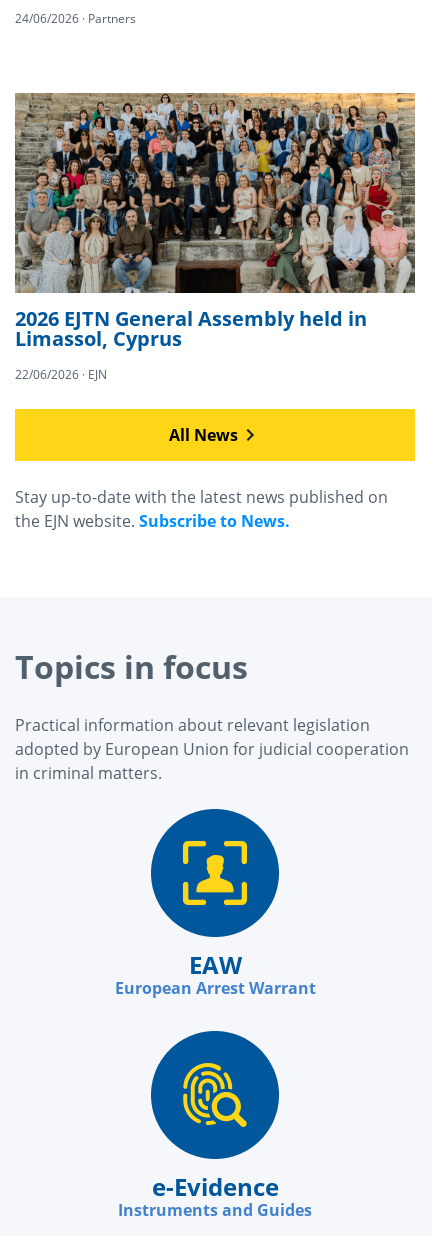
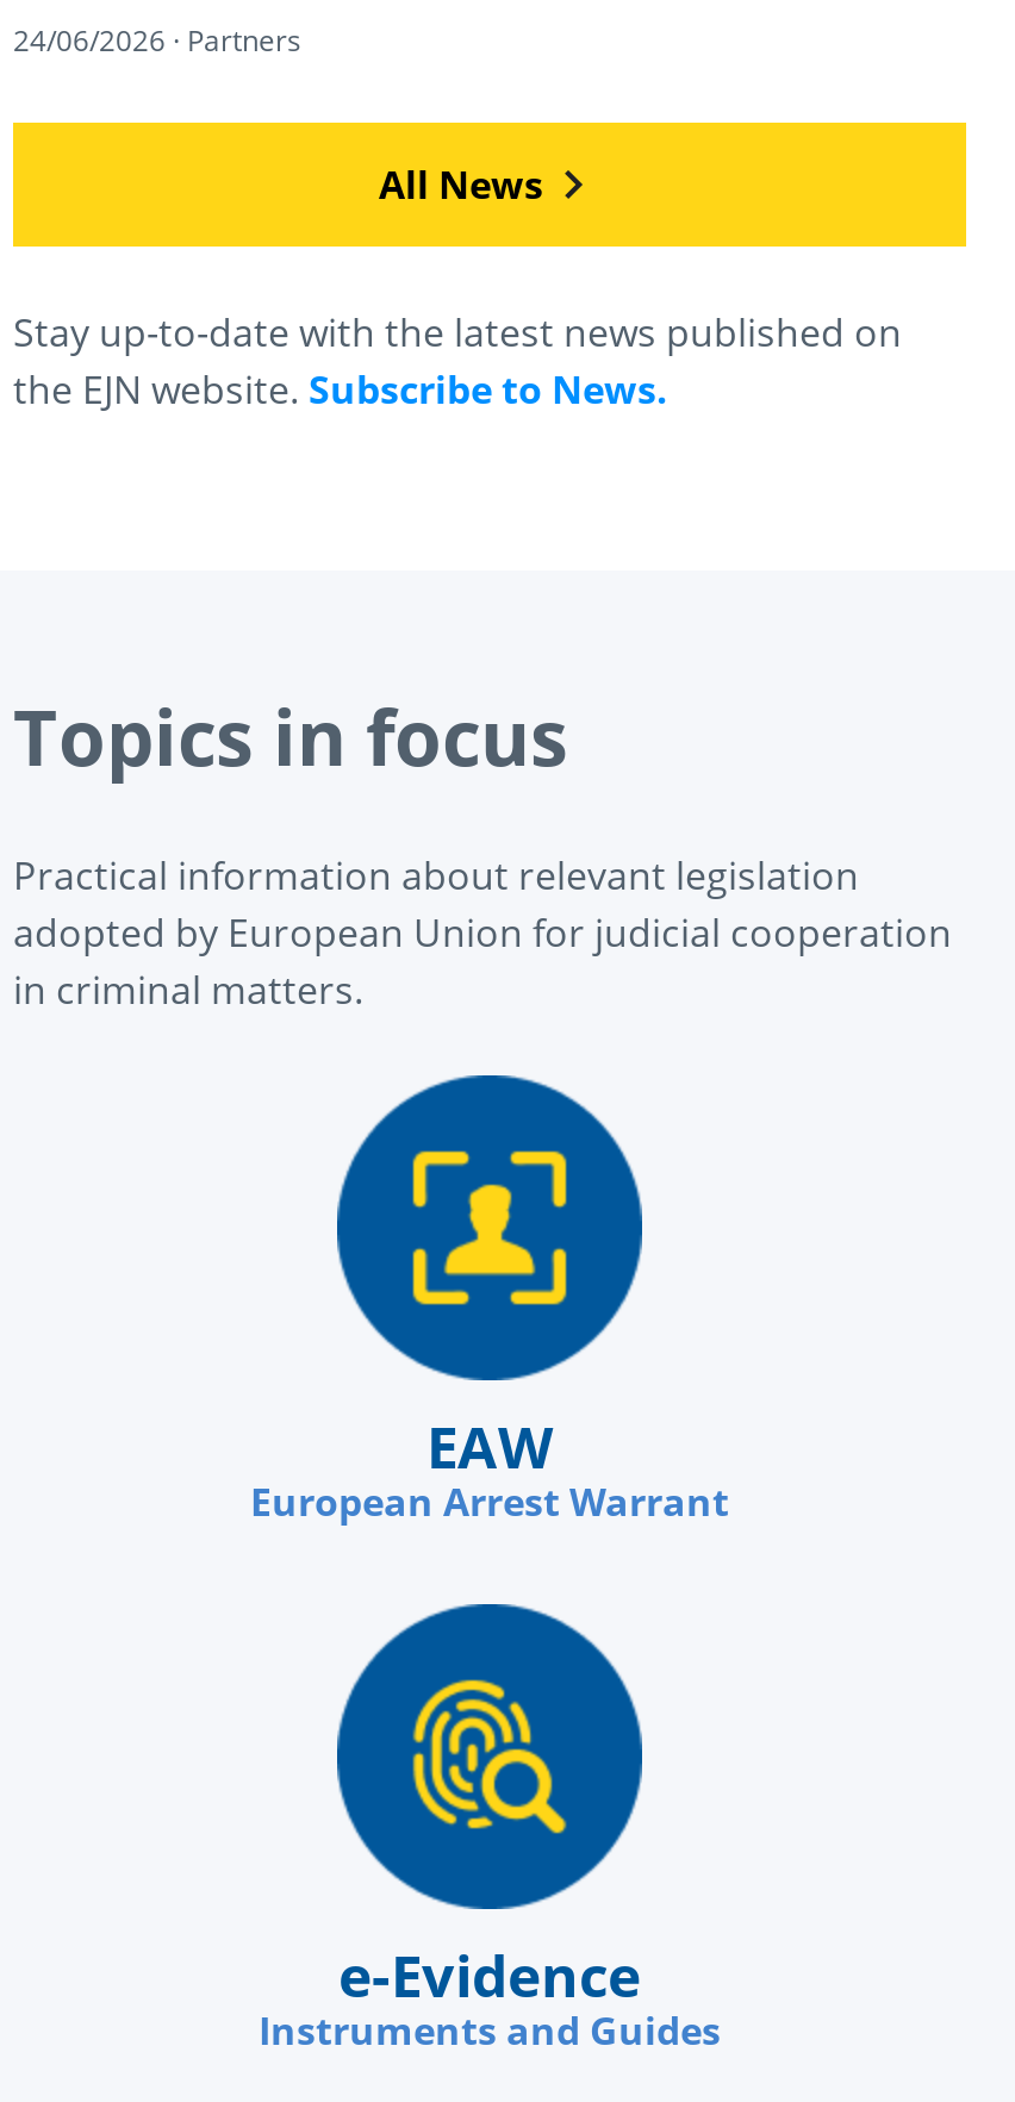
- [image]
- 2026 EJTN General Assembly held in
- Limassol, Cyprus
- 22/06/2026 · EJN
